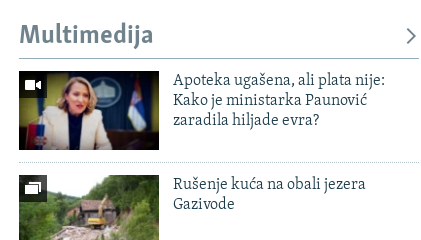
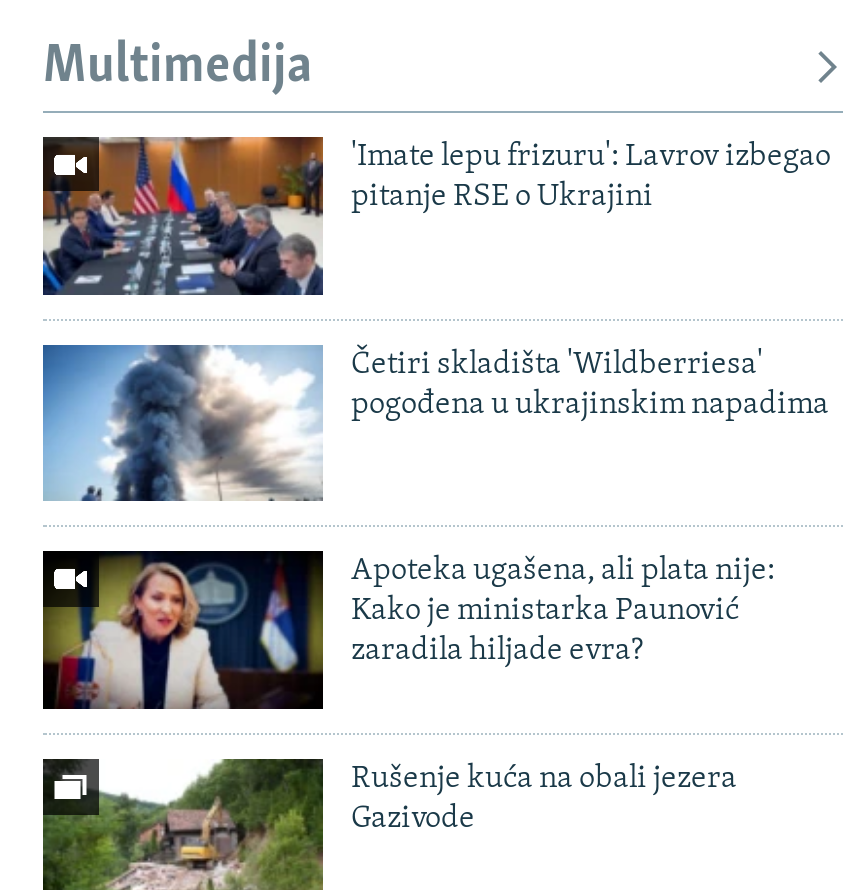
+ [image]
+ 'Imate lepu frizuru': Lavrov izbegao
+ pitanje RSE o Ukrajini

+ [image]
+ Četiri skladišta 'Wildberriesa'
+ pogođena u ukrajinskim napadima
